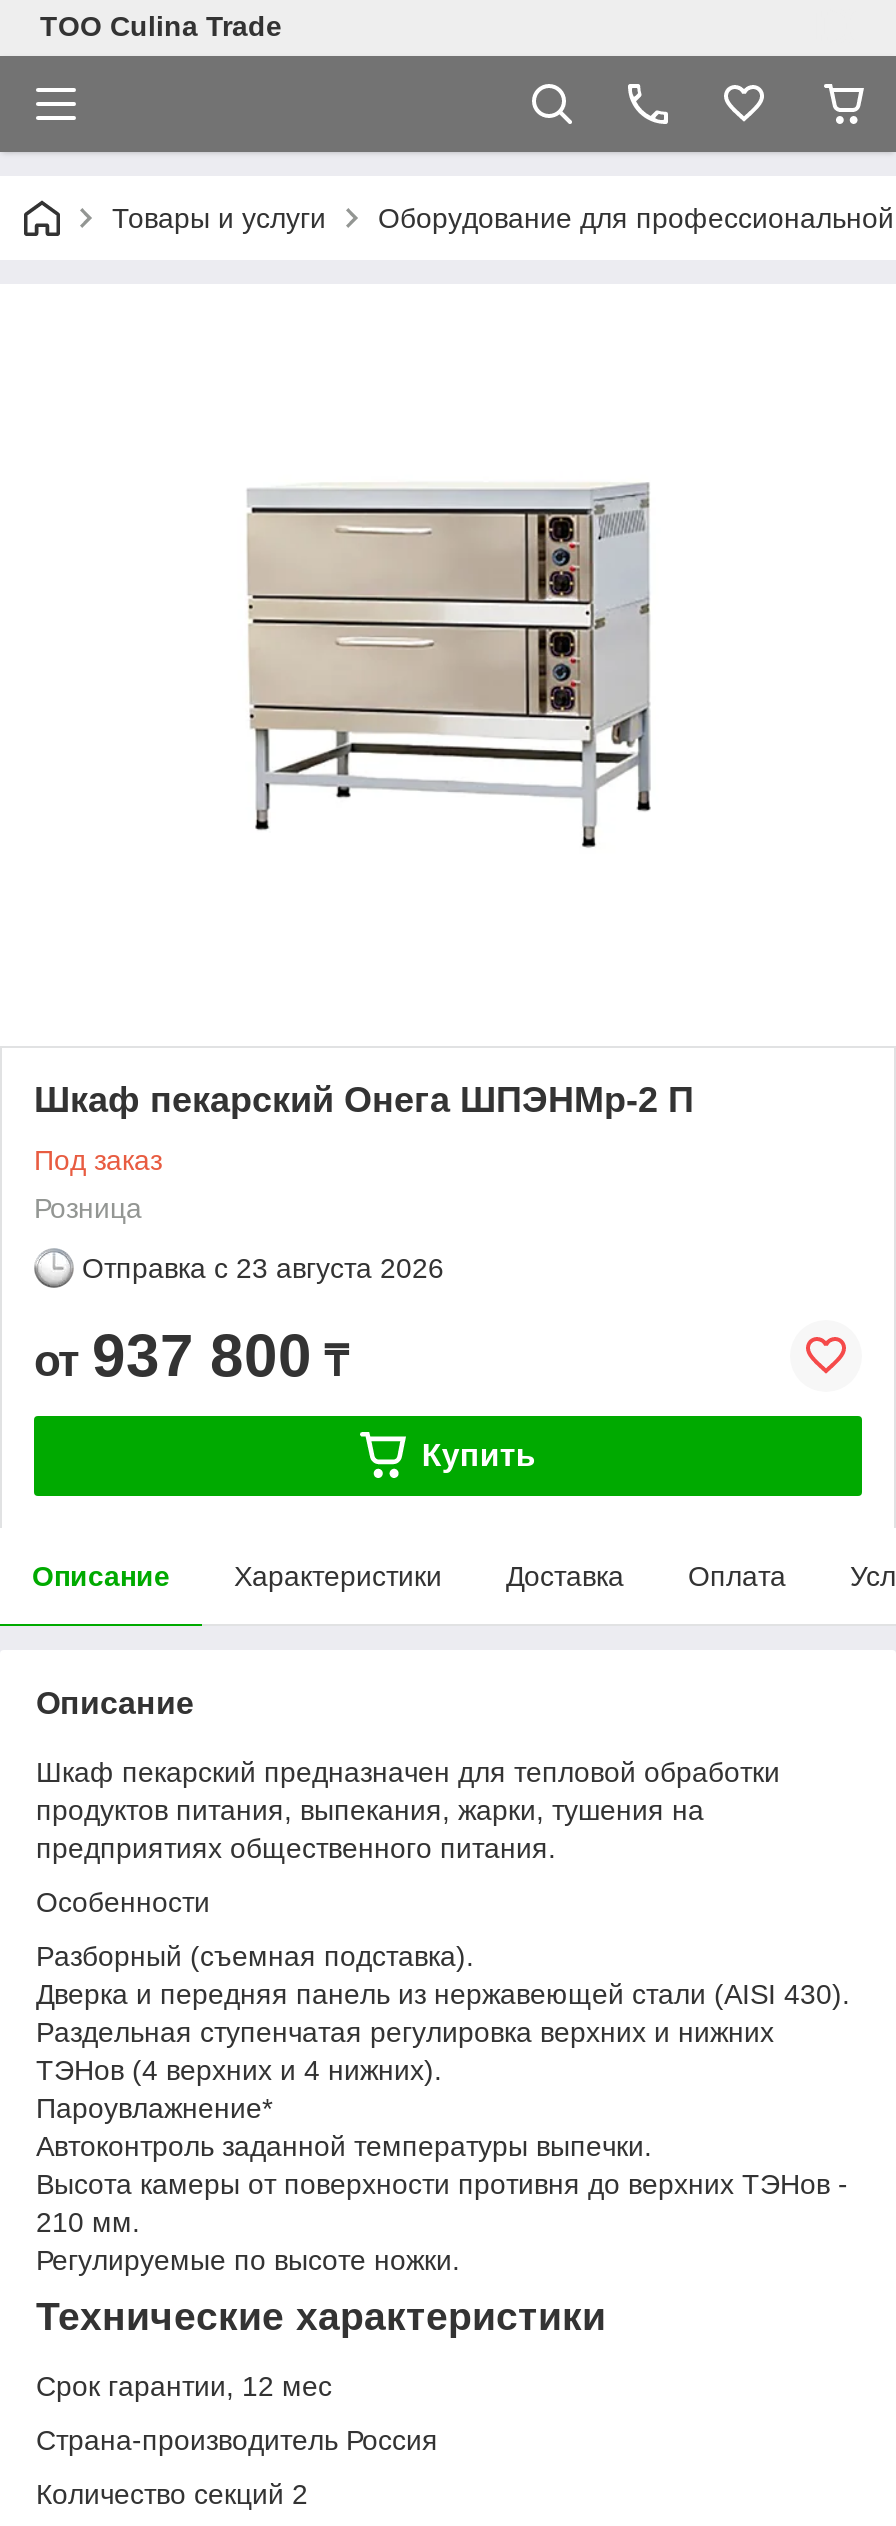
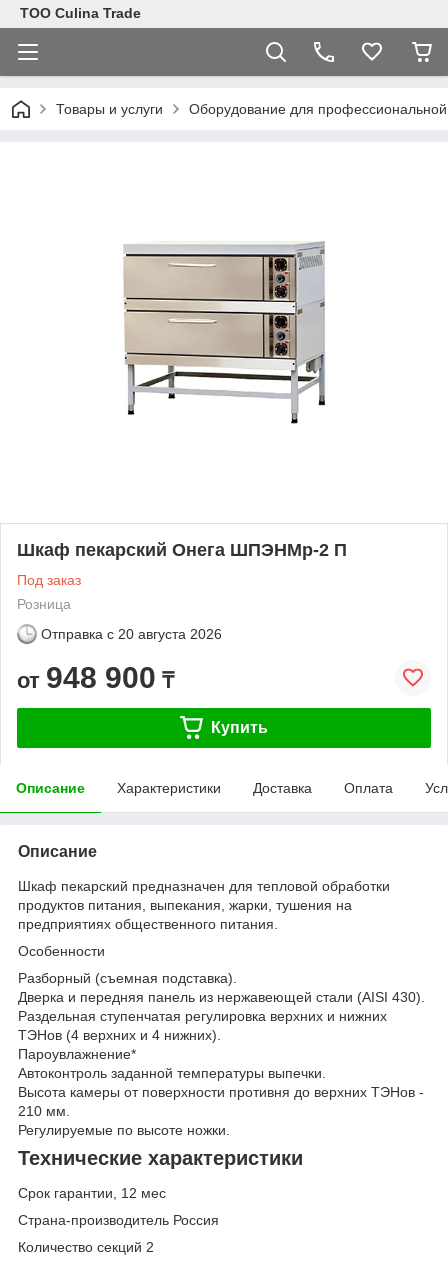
- Отправка с 23 августа 2026
+ Отправка с 20 августа 2026

- от 937 800 ₸
+ от 948 900 ₸
